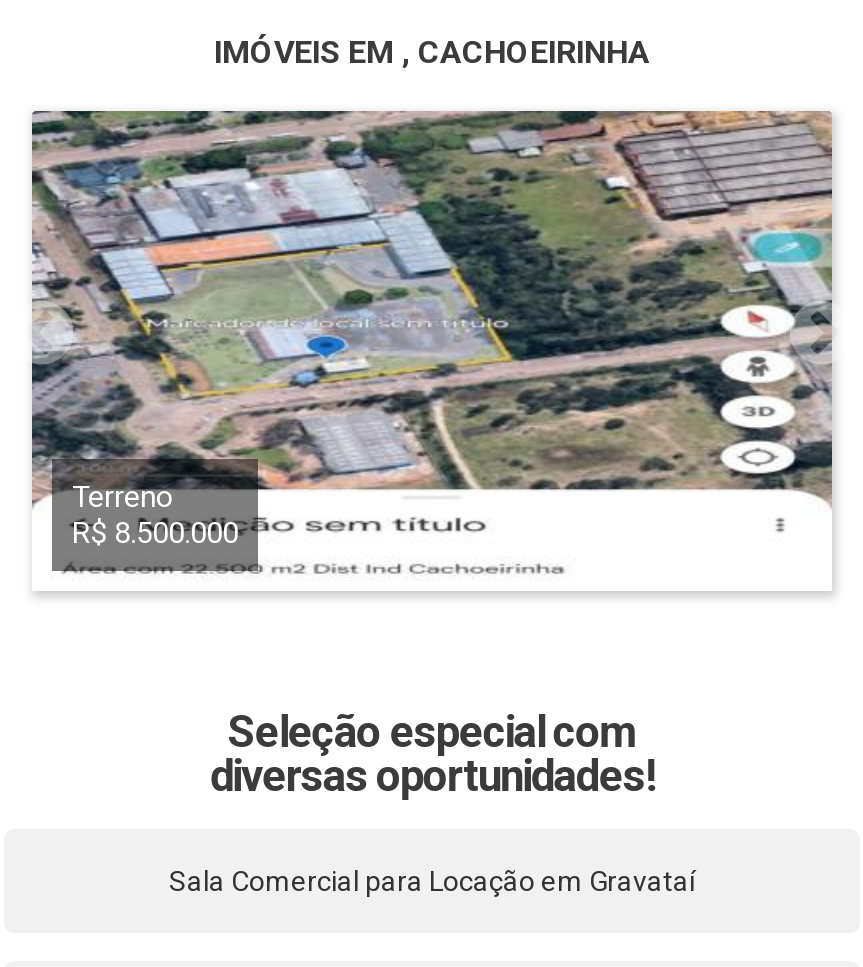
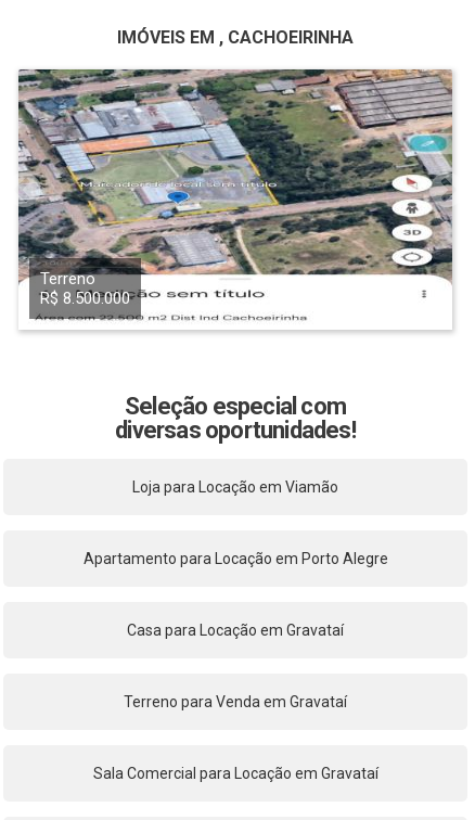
+ Apartamento para Locação em Porto Alegre

+ Terreno para Venda em Gravataí

+ Casa para Locação em Gravataí

+ Loja para Locação em Viamão
